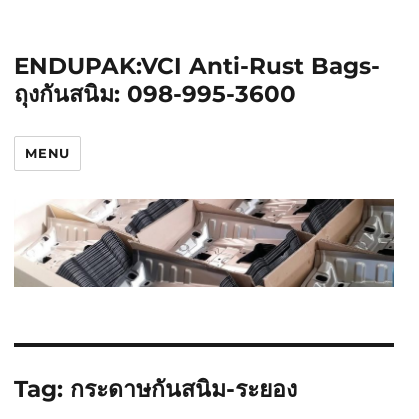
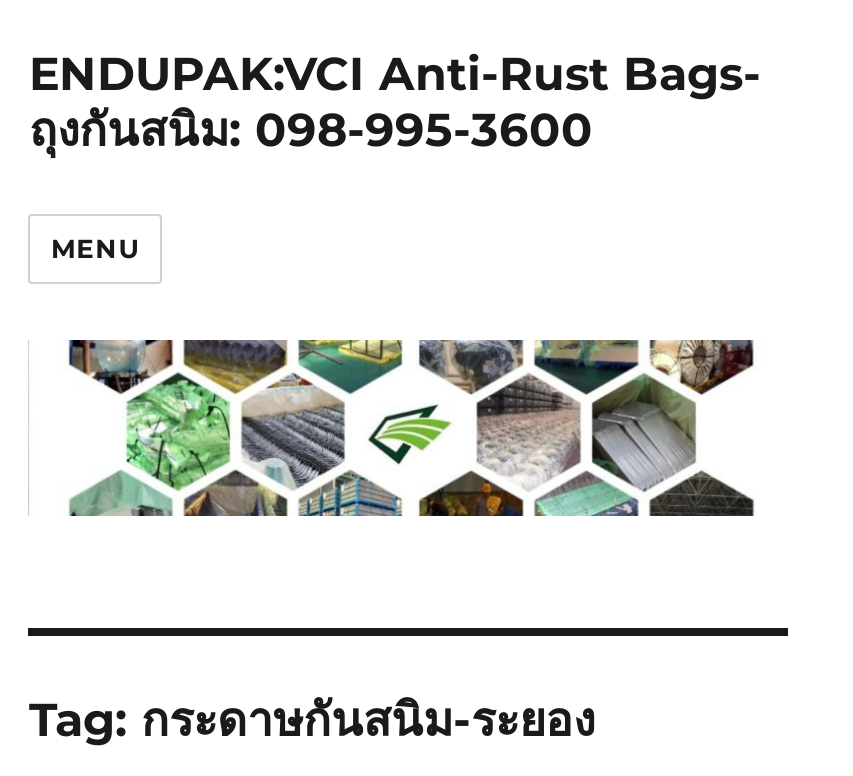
- [image]
+ [image]
